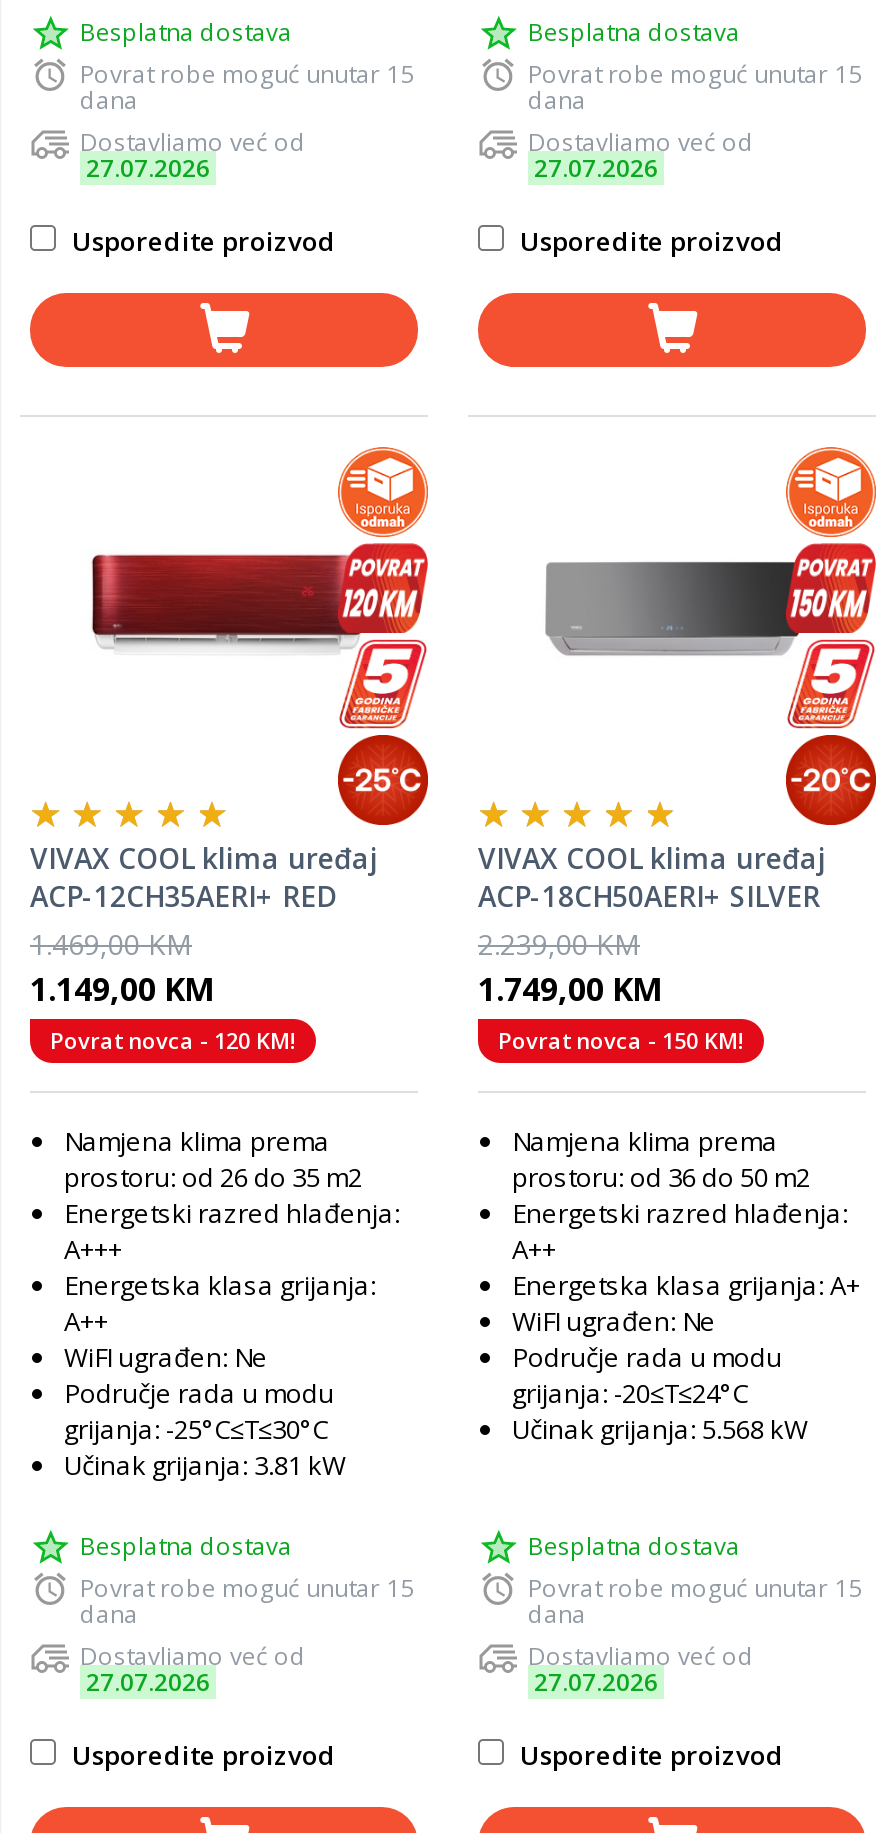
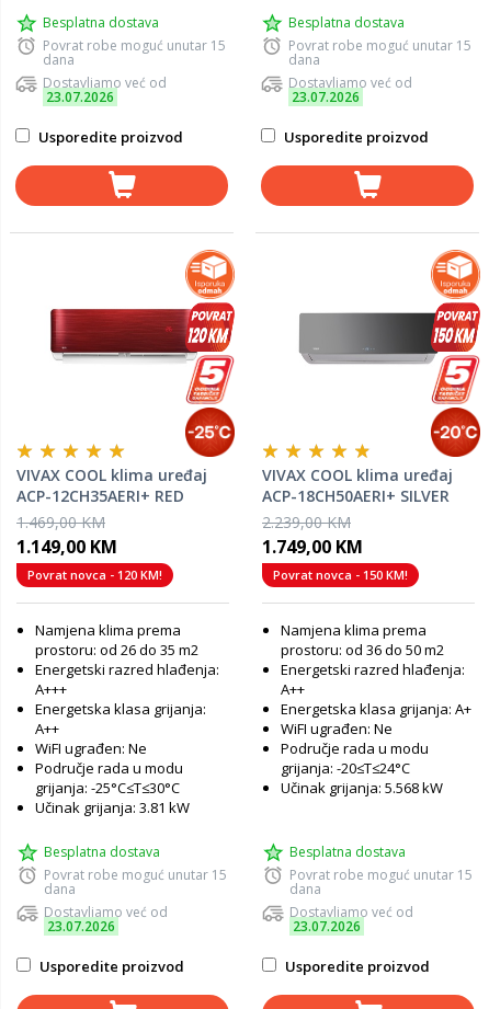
- 27.07.2026
+ 23.07.2026

- 27.07.2026
+ 23.07.2026

- 27.07.2026
+ 23.07.2026

- 27.07.2026
+ 23.07.2026
